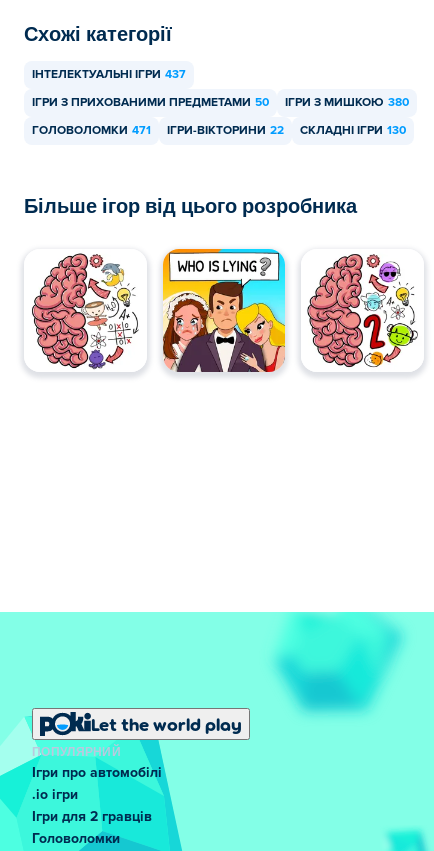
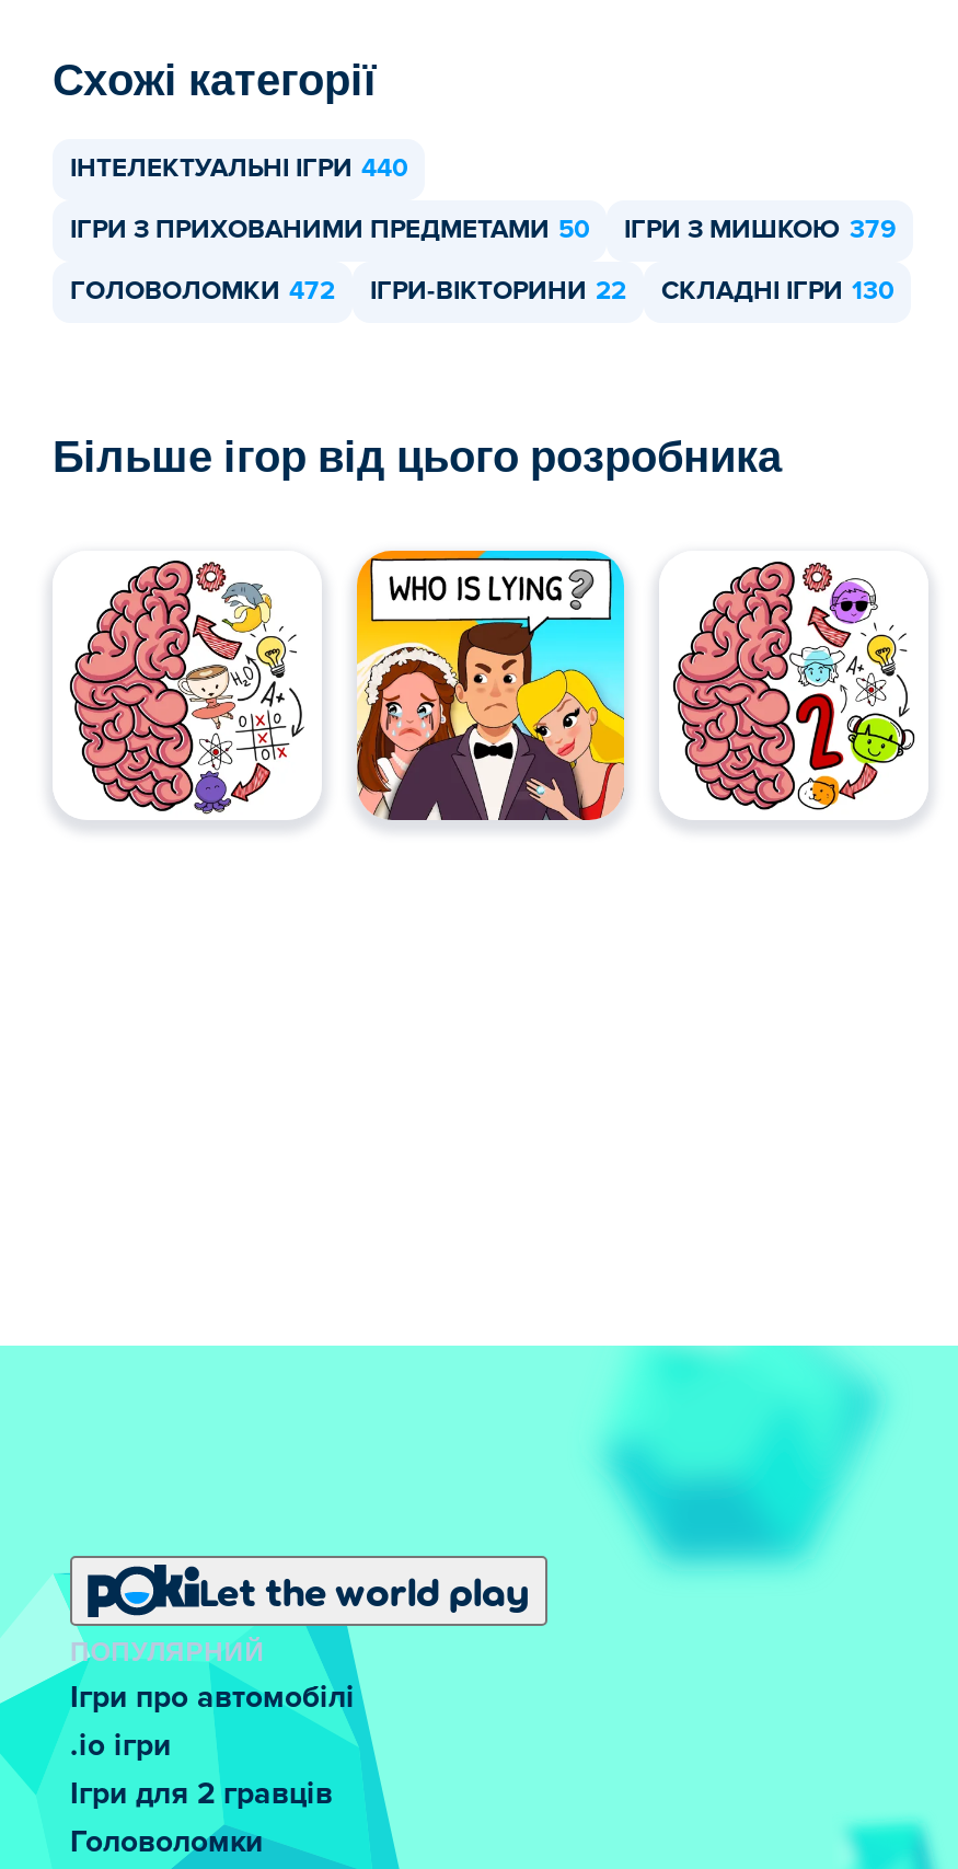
- ІНТЕЛЕКТУАЛЬНІ ІГРИ 437
+ ІНТЕЛЕКТУАЛЬНІ ІГРИ 440

- ІГРИ З ПРИХОВАНИМИ ПРЕДМЕТАМИ 50 ІГРИ З МИШКОЮ 380
+ ІГРИ З ПРИХОВАНИМИ ПРЕДМЕТАМИ 50 ІГРИ З МИШКОЮ 379

- ГОЛОВОЛОМКИ 471 ІГРИ-ВІКТОРИНИ 22 СКЛАДНІ ІГРИ 130
+ ГОЛОВОЛОМКИ 472 ІГРИ-ВІКТОРИНИ 22 СКЛАДНІ ІГРИ 130
